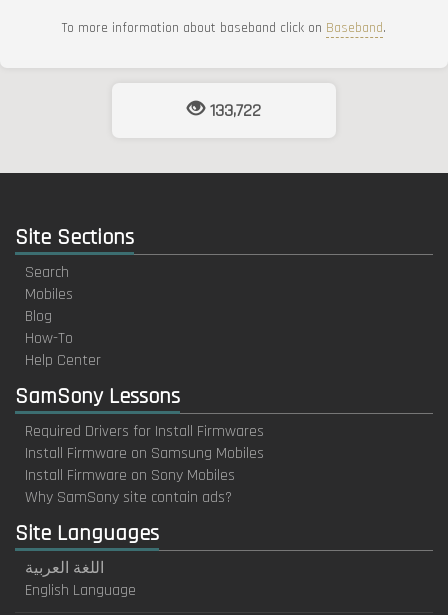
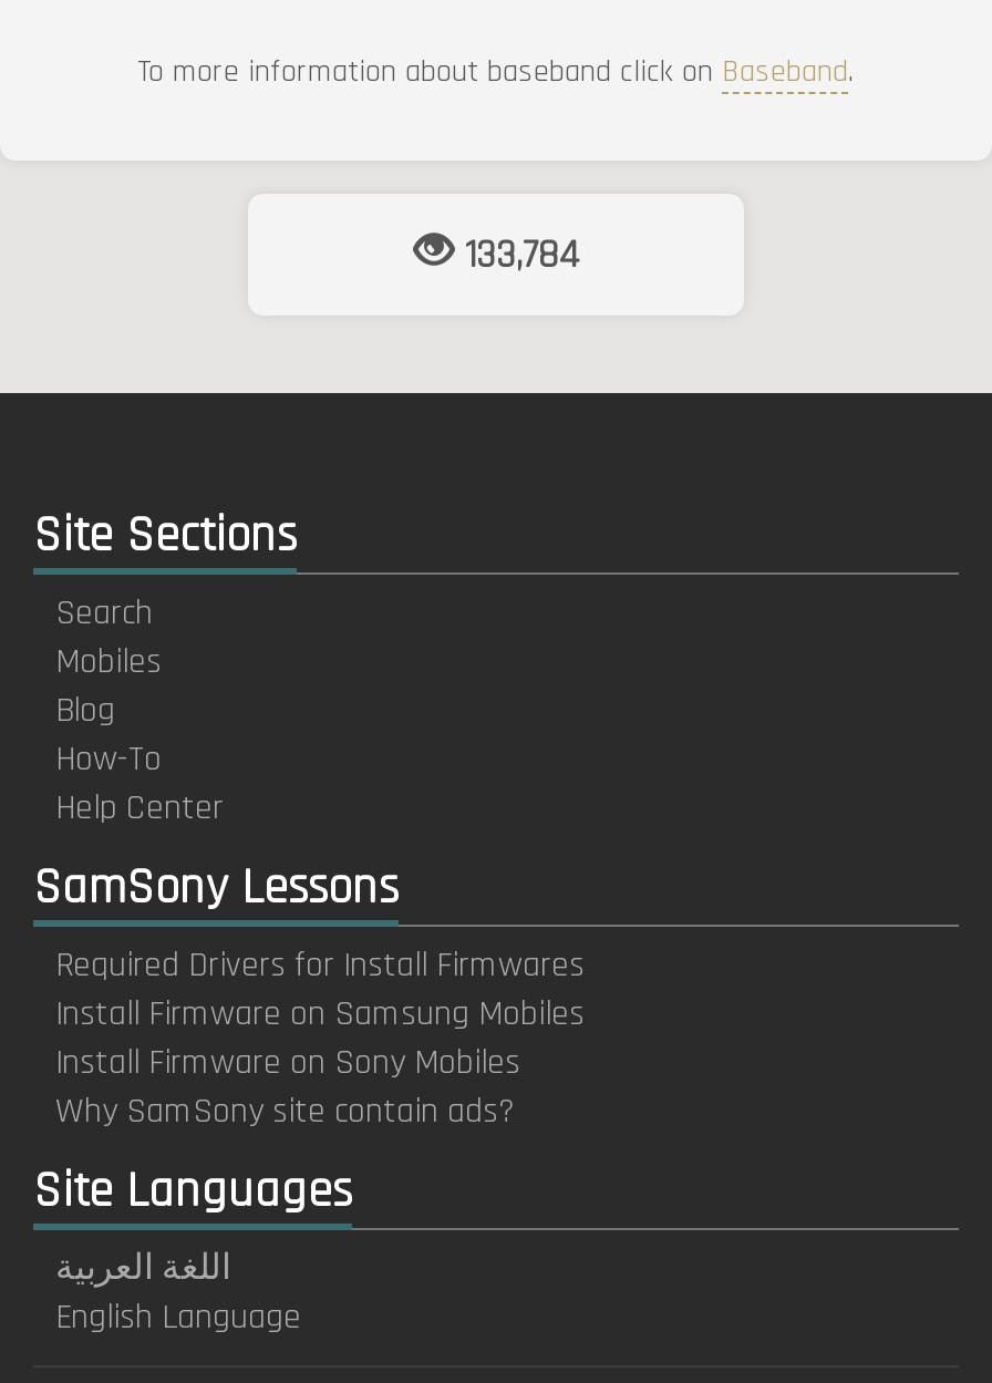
- 133,722
+ 133,784
